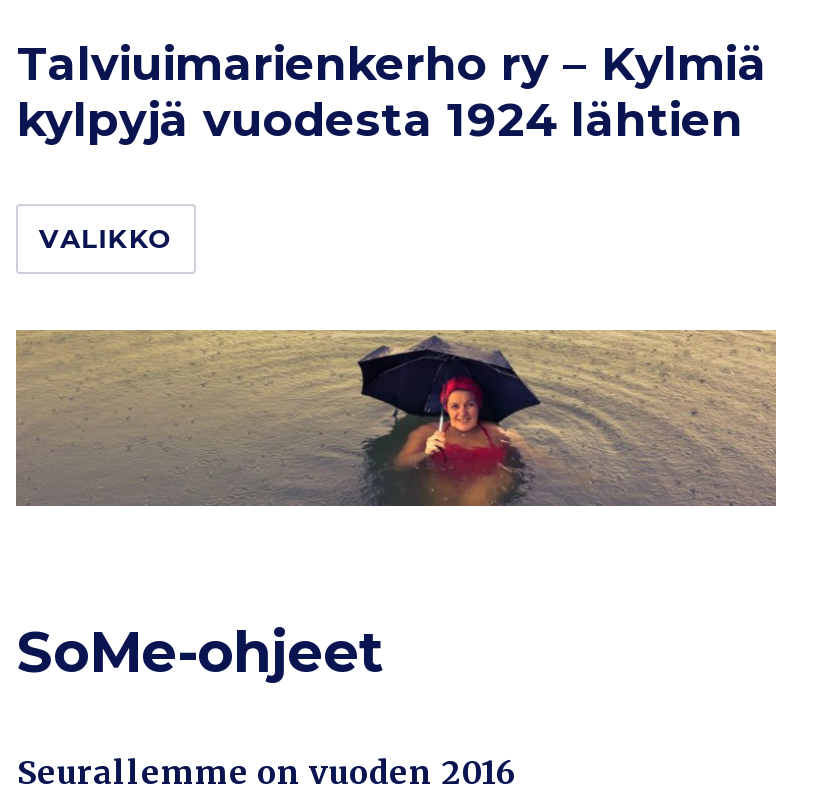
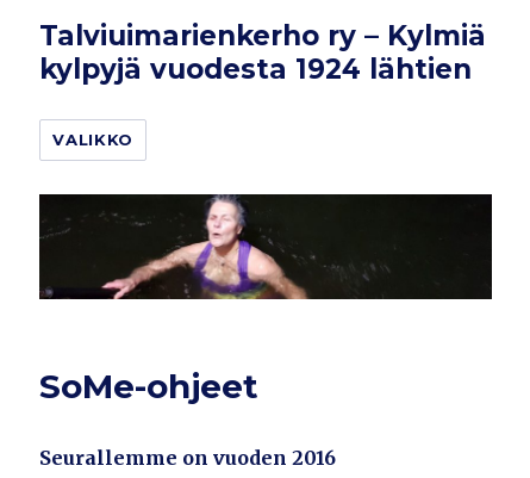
- [image]
+ [image]
